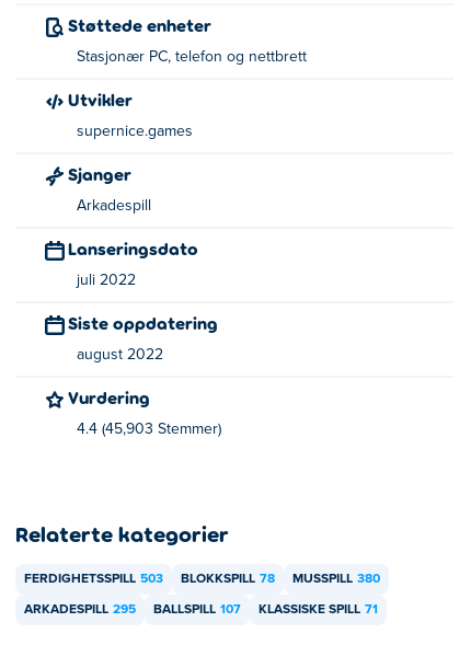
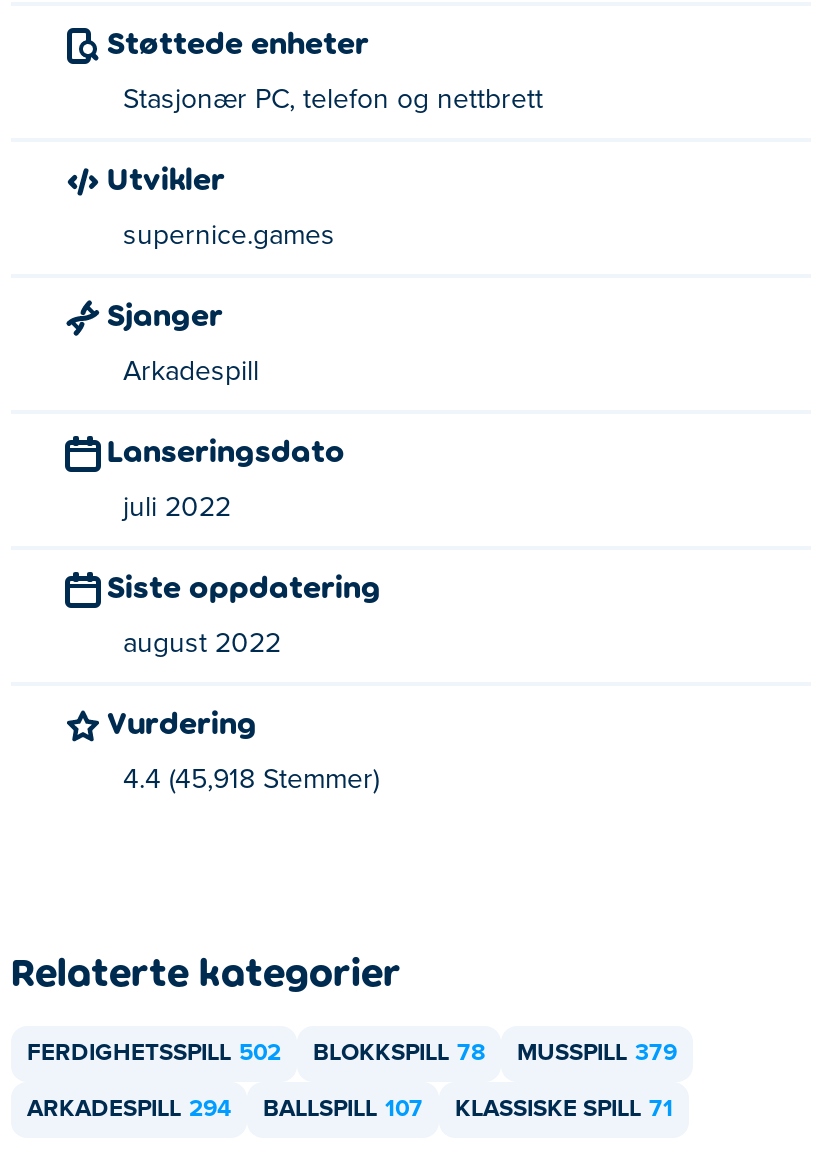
- 4.4 (45,903 Stemmer)
+ 4.4 (45,918 Stemmer)

- FERDIGHETSSPILL 503
+ FERDIGHETSSPILL 502

- MUSSPILL 380
+ MUSSPILL 379

- ARKADESPILL 295 BALLSPILL 107 KLASSISKE SPILL 71
+ ARKADESPILL 294 BALLSPILL 107 KLASSISKE SPILL 71
